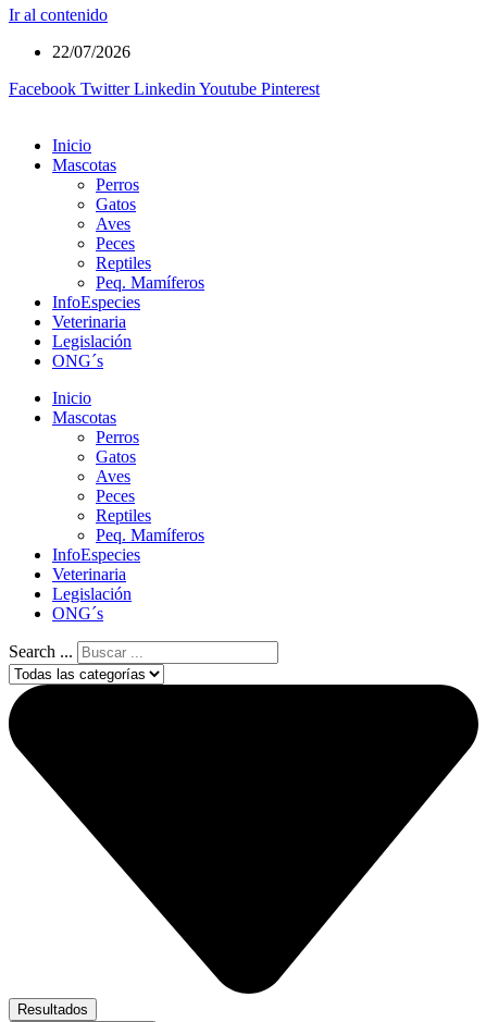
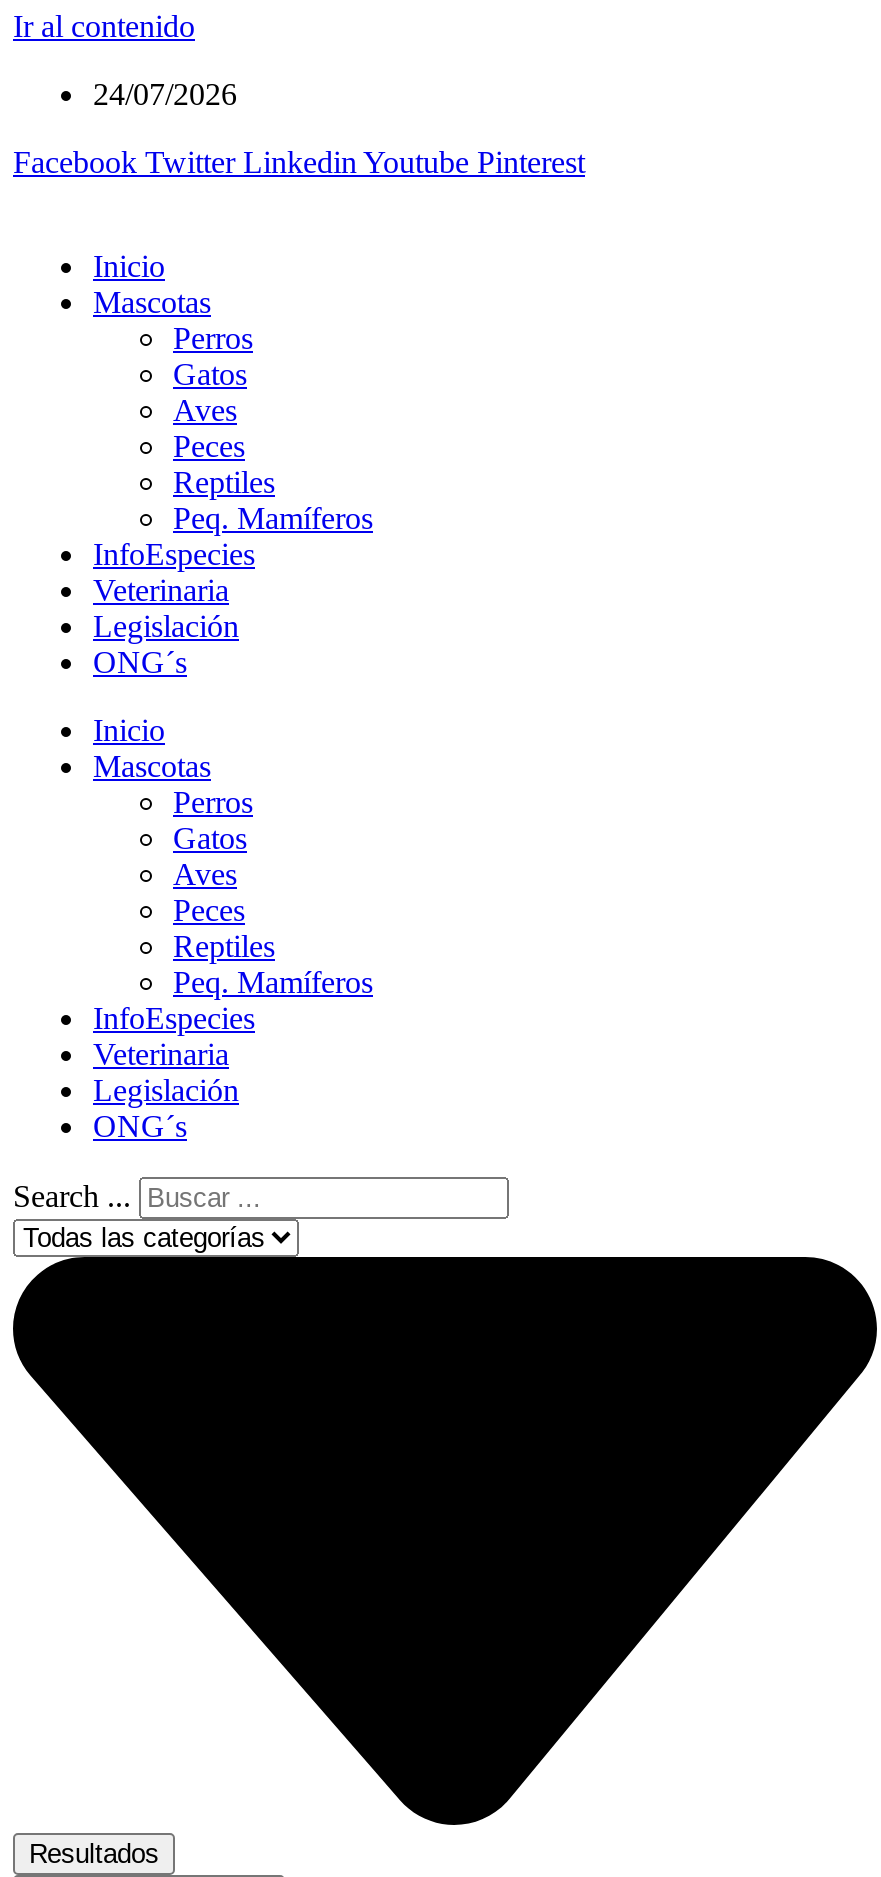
- 22/07/2026
+ 24/07/2026
